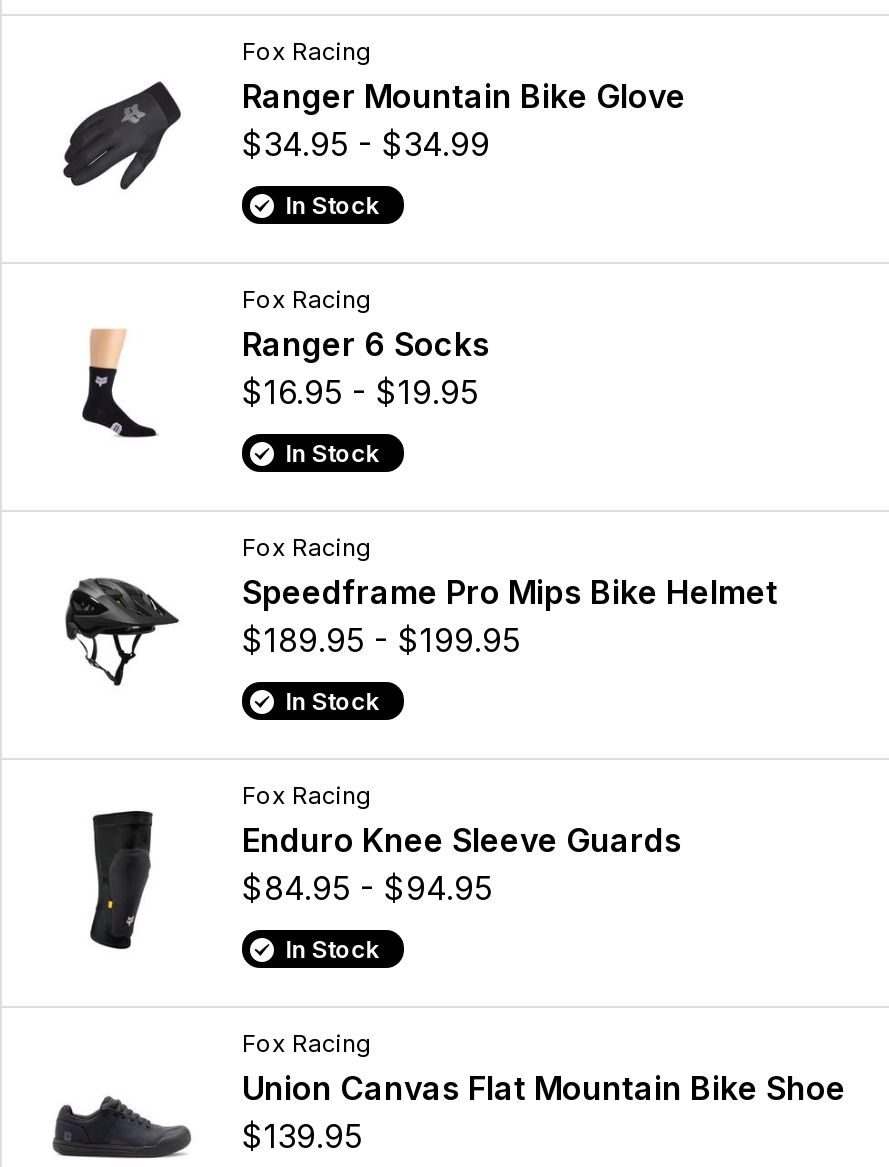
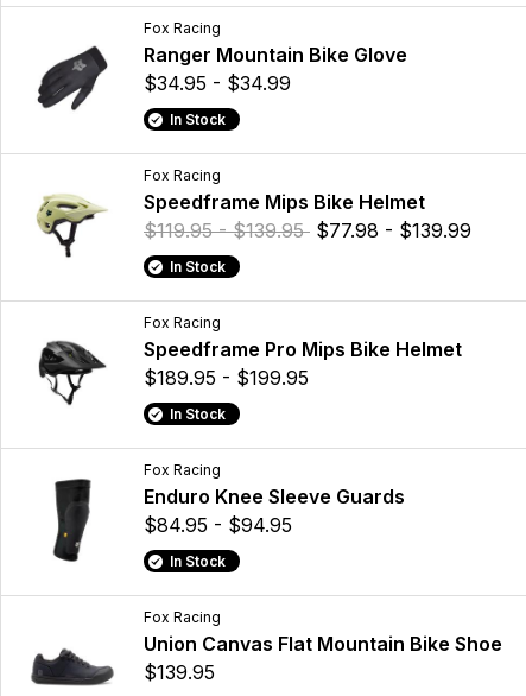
- [image]
- Ranger 6 Socks
- $16.95 - $19.95
+ [image]
+ Speedframe Mips Bike Helmet
+ $119.95 - $139.95 $77.98 - $139.99
